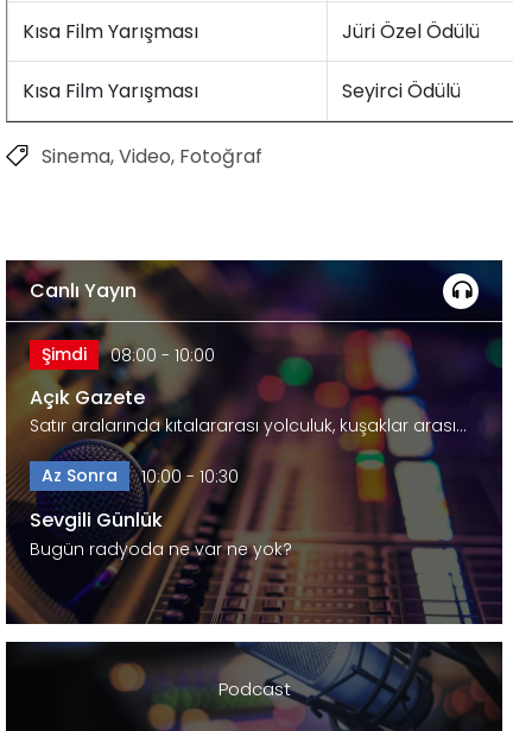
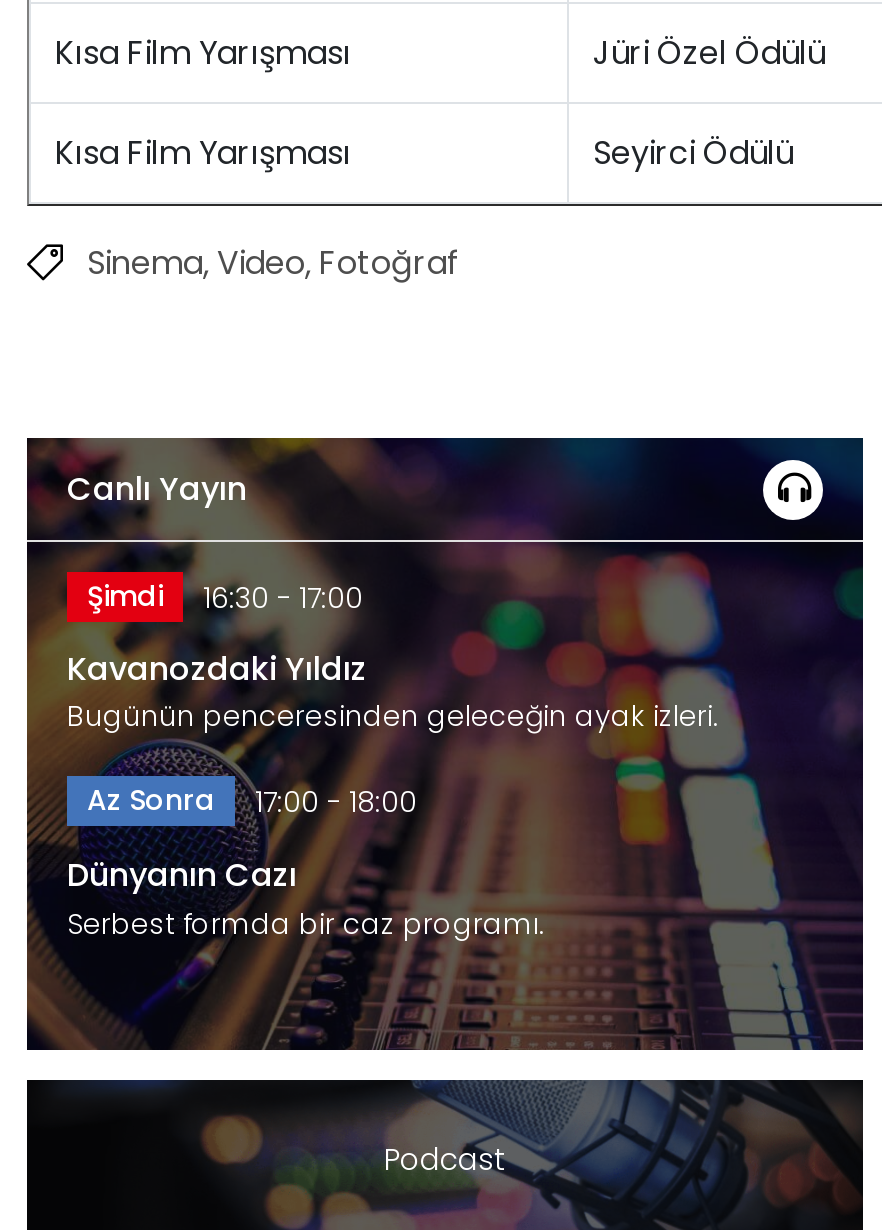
- Şimdi 08:00 - 10:00
+ Şimdi 16:30 - 17:00

- Açık Gazete
- Satır aralarında kıtalararası yolculuk, kuşaklar arası…
+ Kavanozdaki Yıldız
+ Bugünün penceresinden geleceğin ayak izleri.

- Az Sonra 10:00 - 10:30
+ Az Sonra 17:00 - 18:00

- Sevgili Günlük
- Bugün radyoda ne var ne yok?
+ Dünyanın Cazı
+ Serbest formda bir caz programı.
